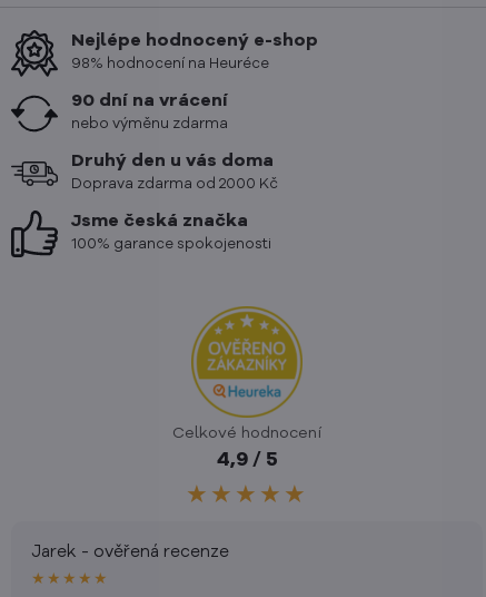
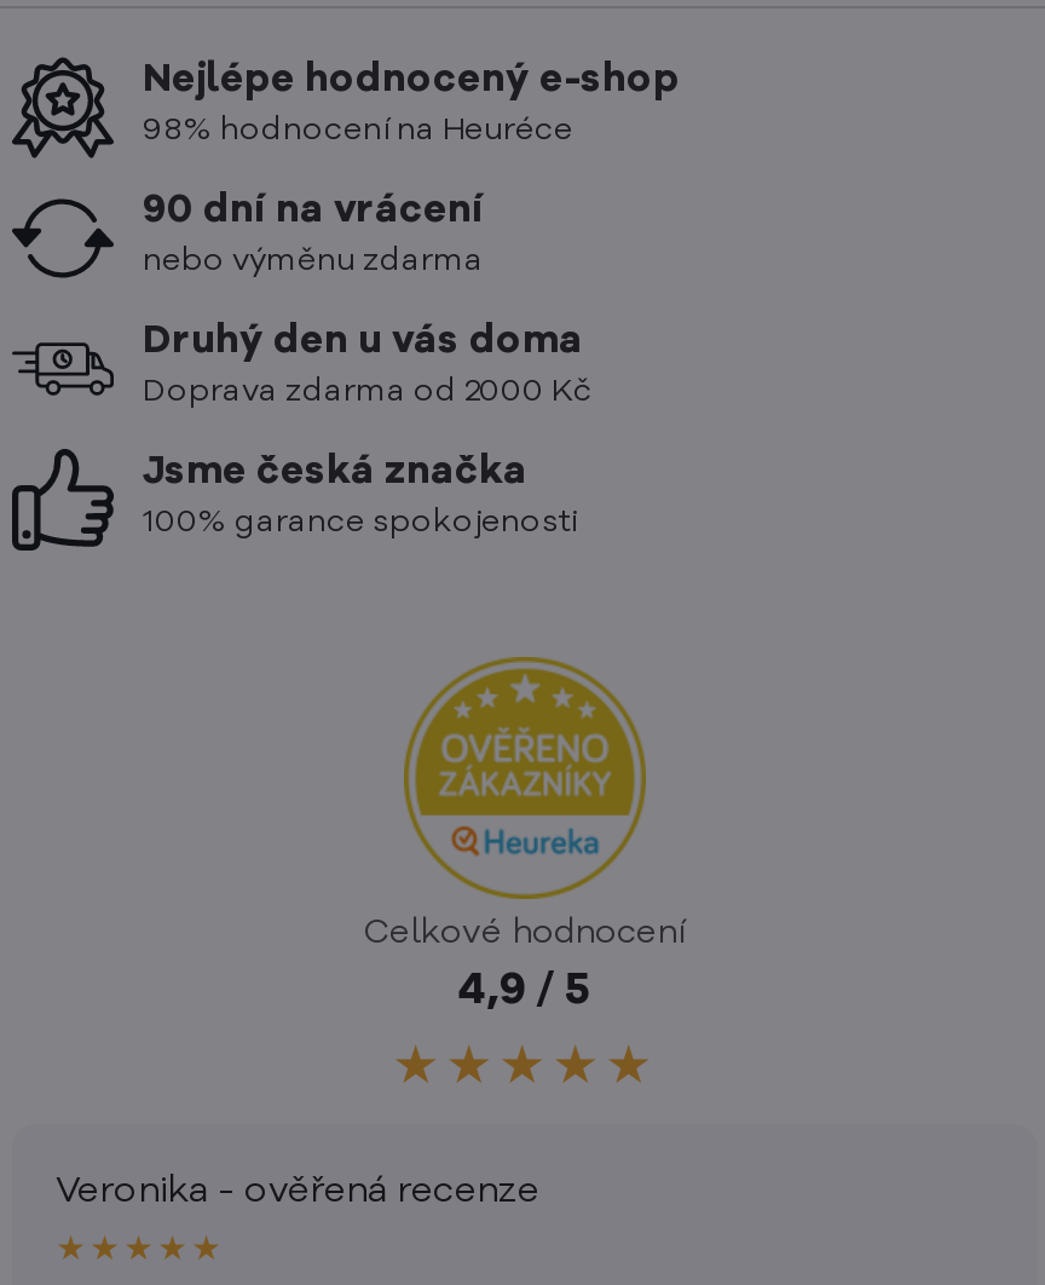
- Jarek - ověřená recenze
+ Veronika - ověřená recenze
